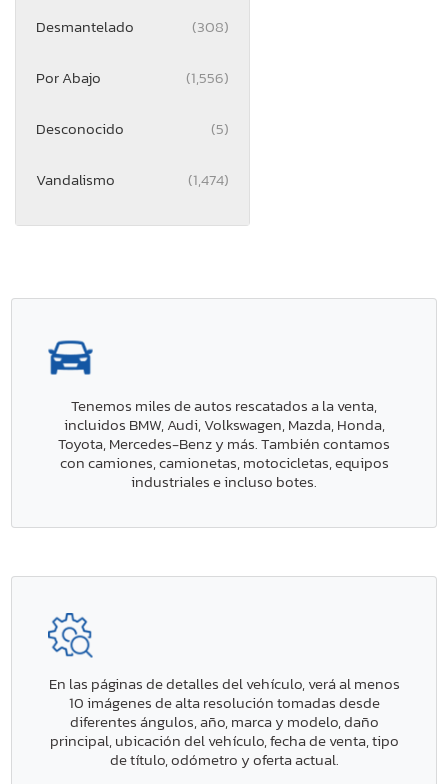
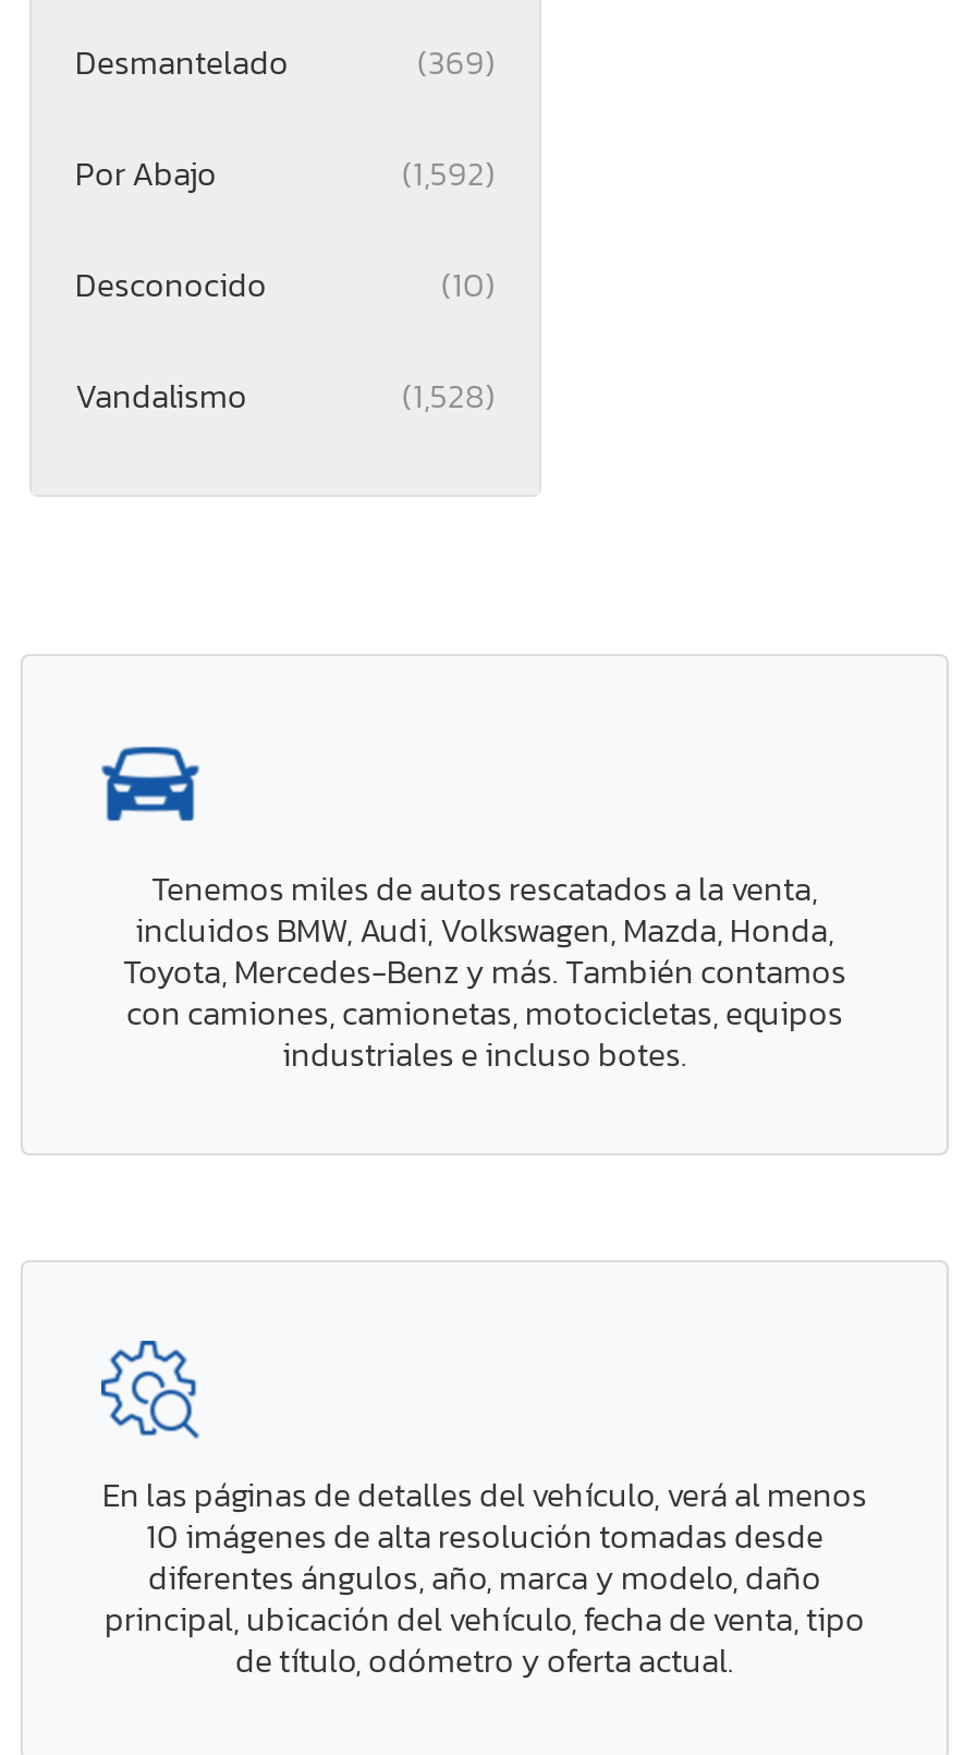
- (308)
+ (369)

- (1,556)
+ (1,592)

- (5)
+ (10)

- (1,474)
+ (1,528)
